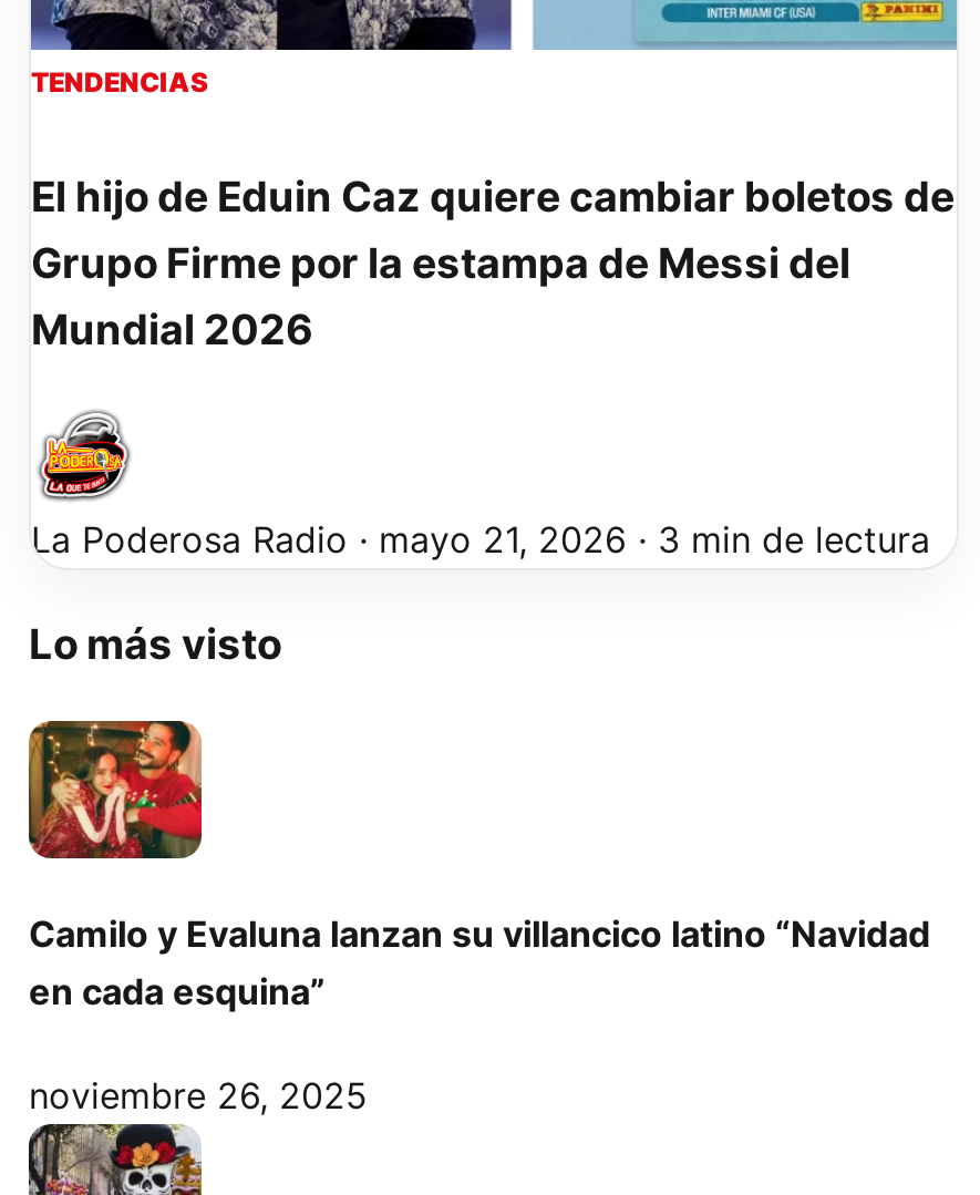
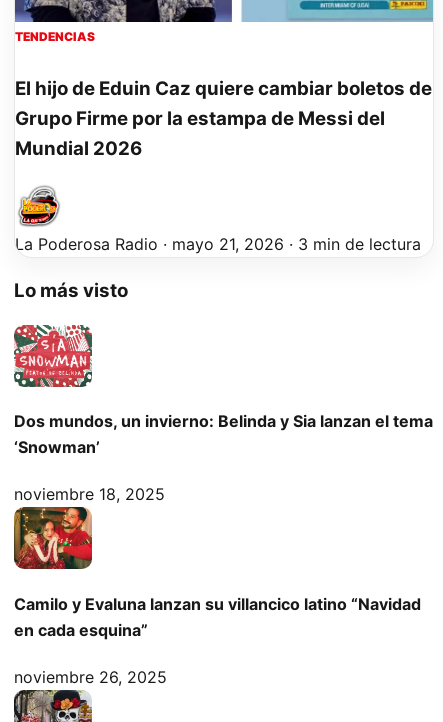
+ [image]
+ Dos mundos, un invierno: Belinda y Sia lanzan el tema
+ ‘Snowman’
+ noviembre 18, 2025
